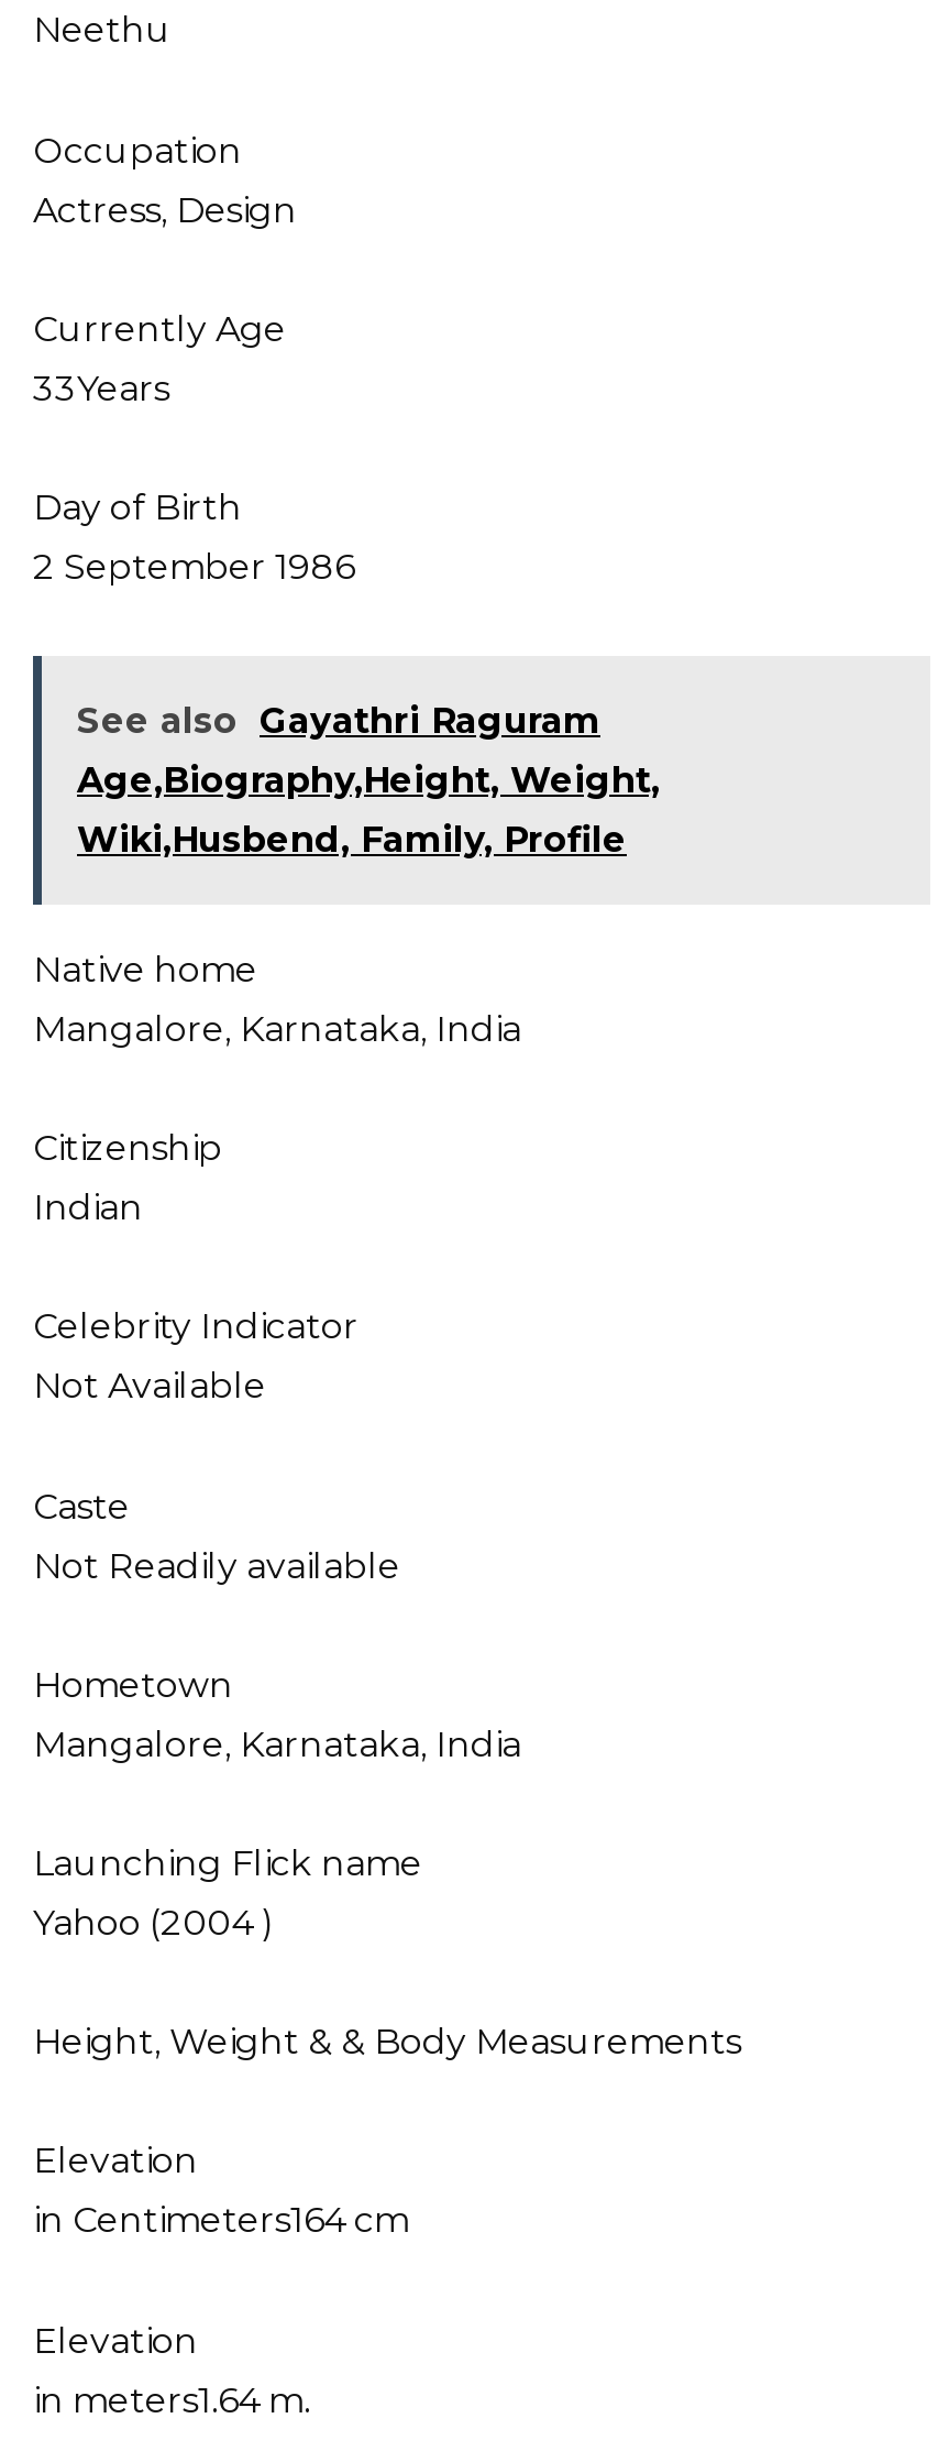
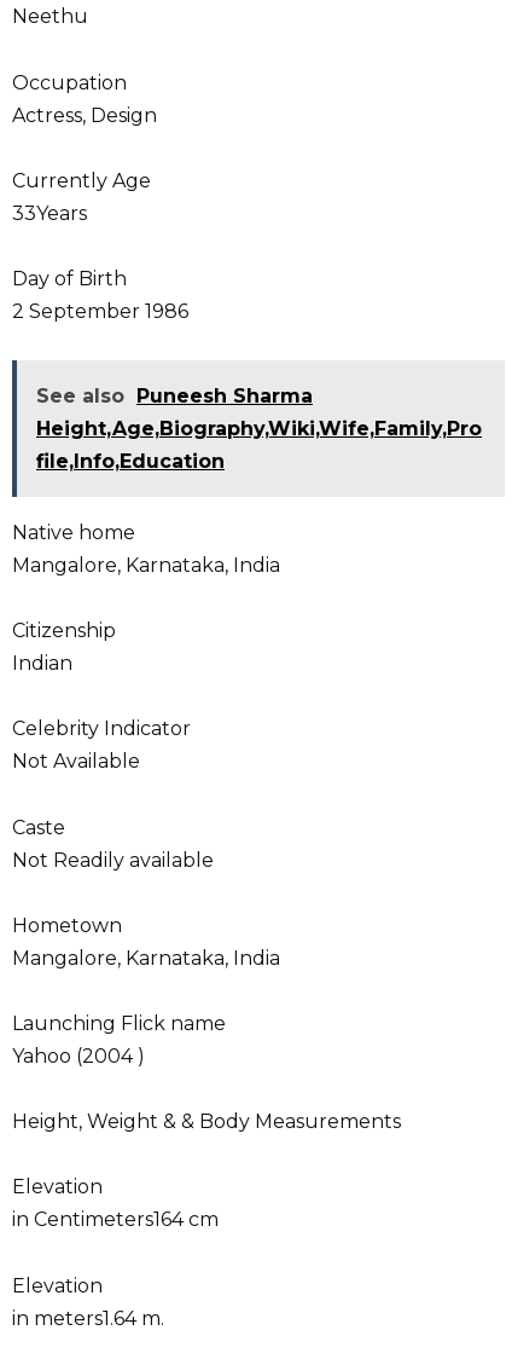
- See also Gayathri Raguram
- Age,Biography,Height, Weight,
- Wiki,Husbend, Family, Profile
+ See also Puneesh Sharma
+ Height,Age,Biography,Wiki,Wife,Family,Pro
+ file,Info,Education
